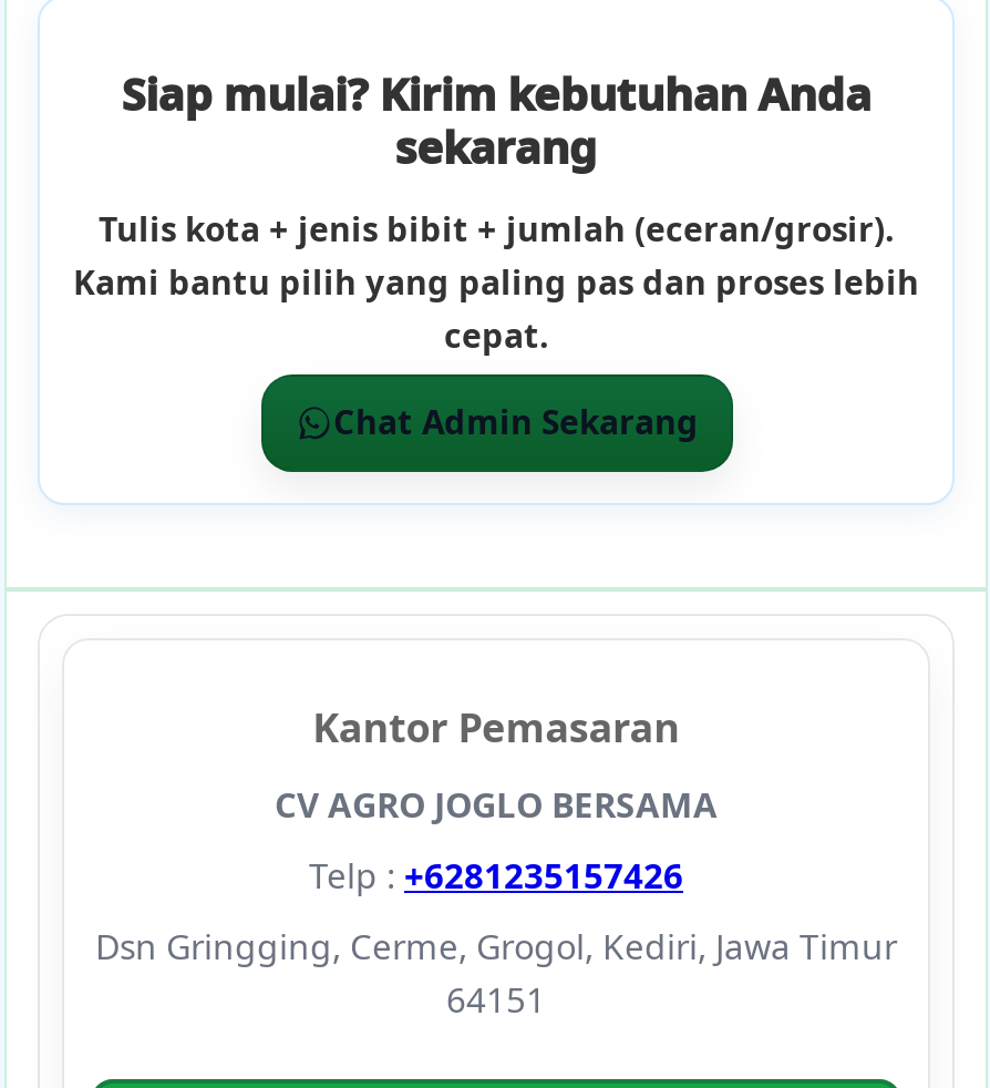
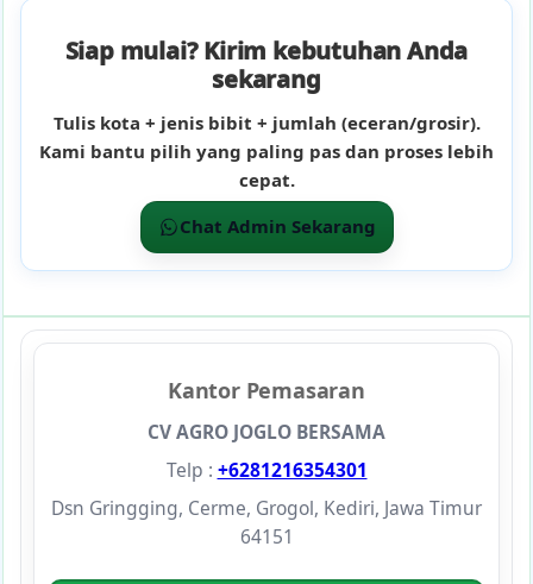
- Telp : +6281235157426
+ Telp : +6281216354301
